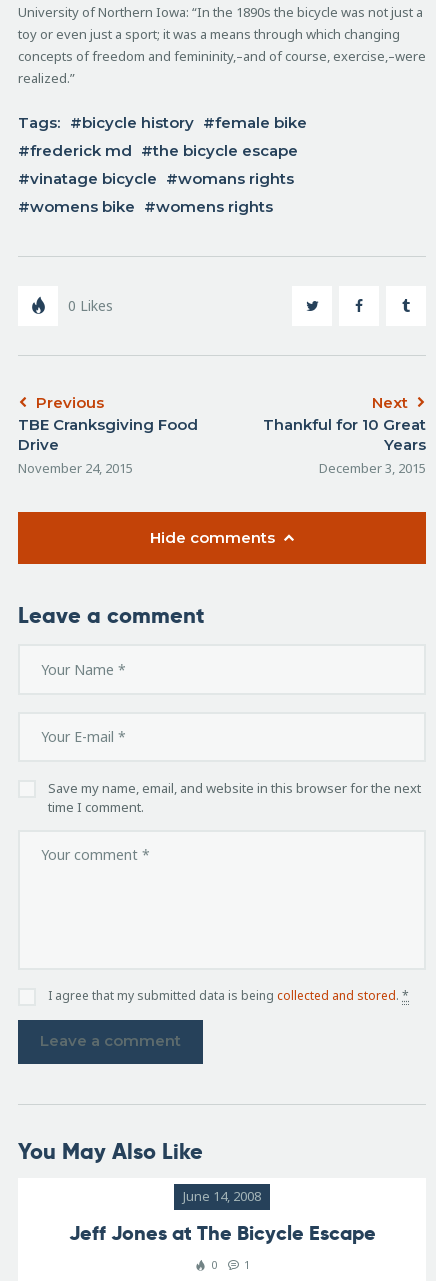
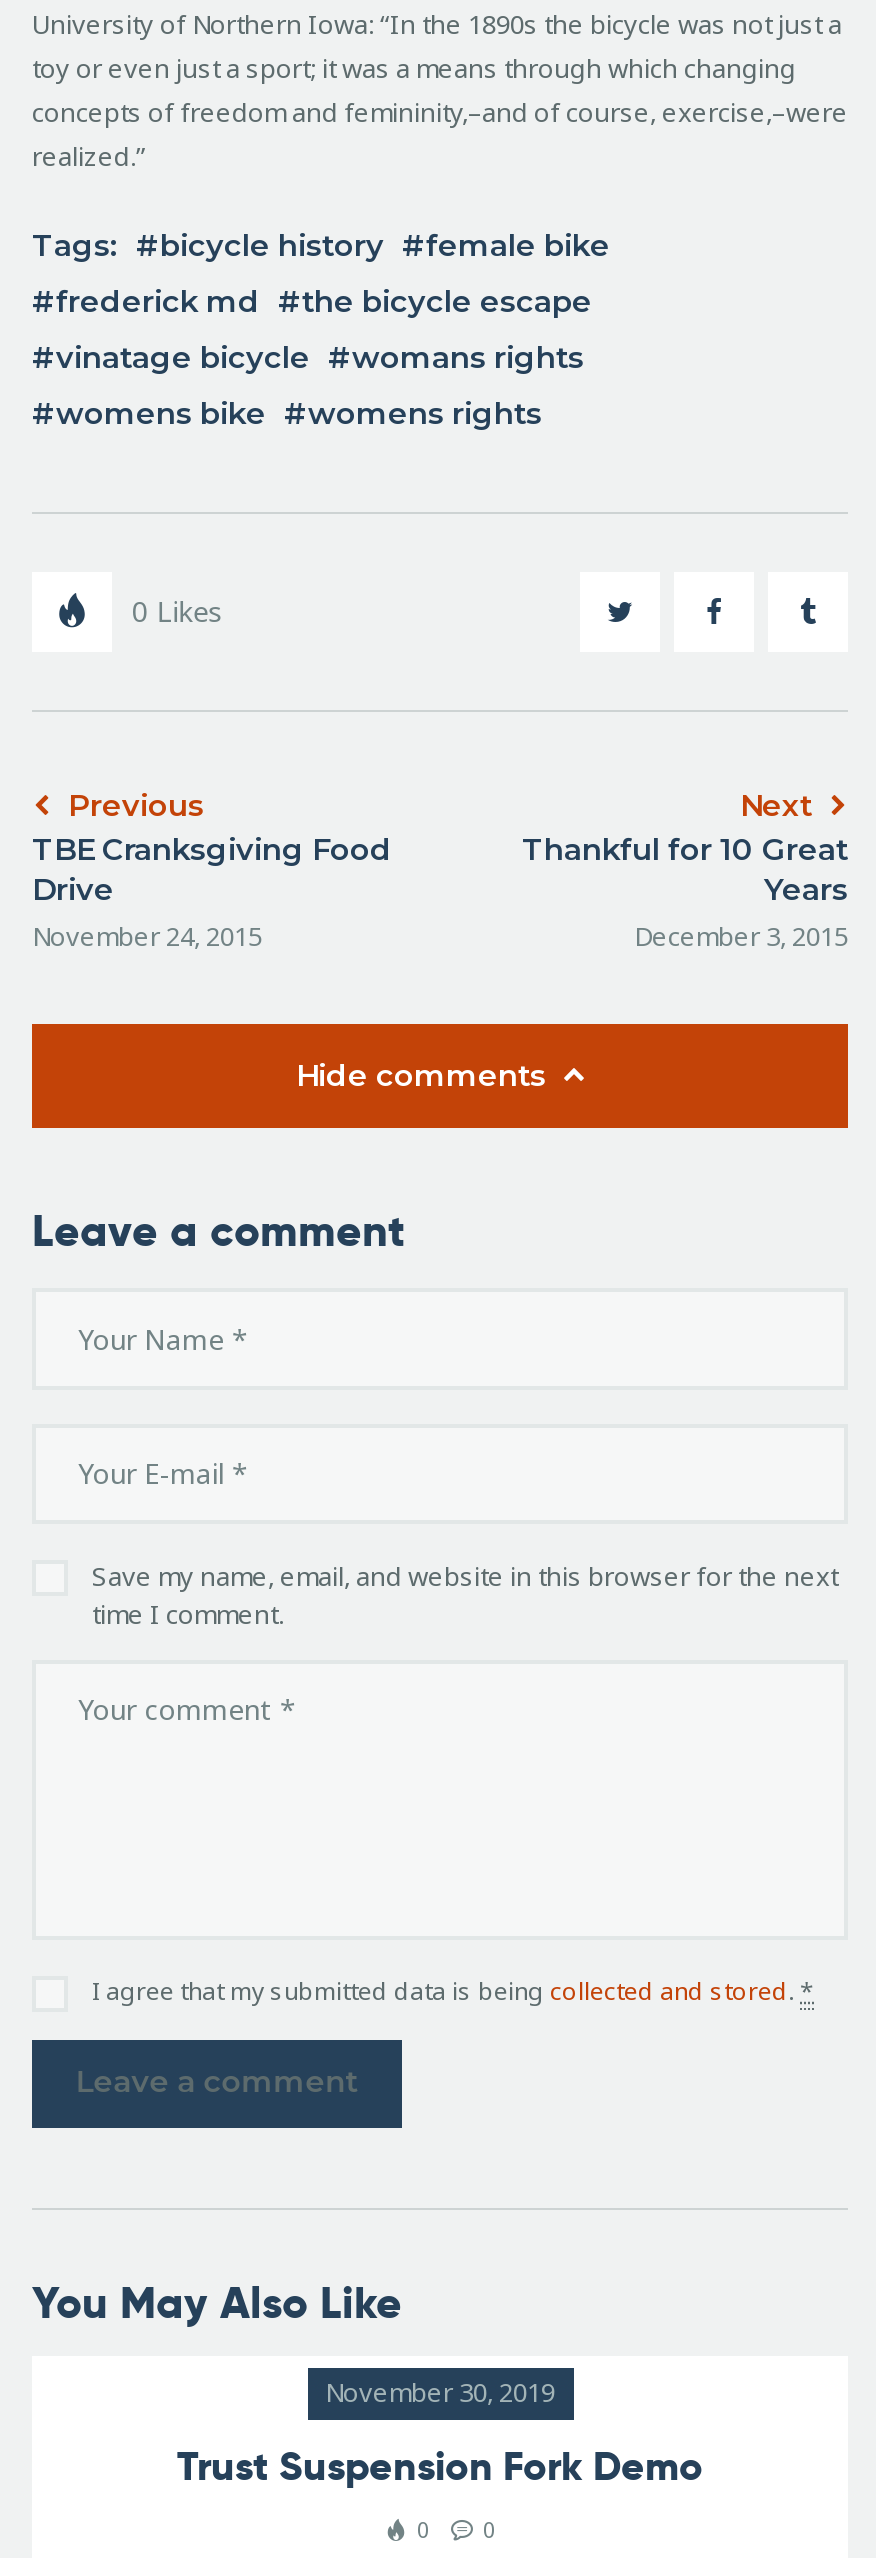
- June 14, 2008
+ November 30, 2019

- Jeff Jones at The Bicycle Escape
+ Trust Suspension Fork Demo

- 0 1
+ 0 0
